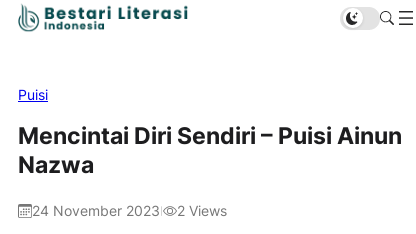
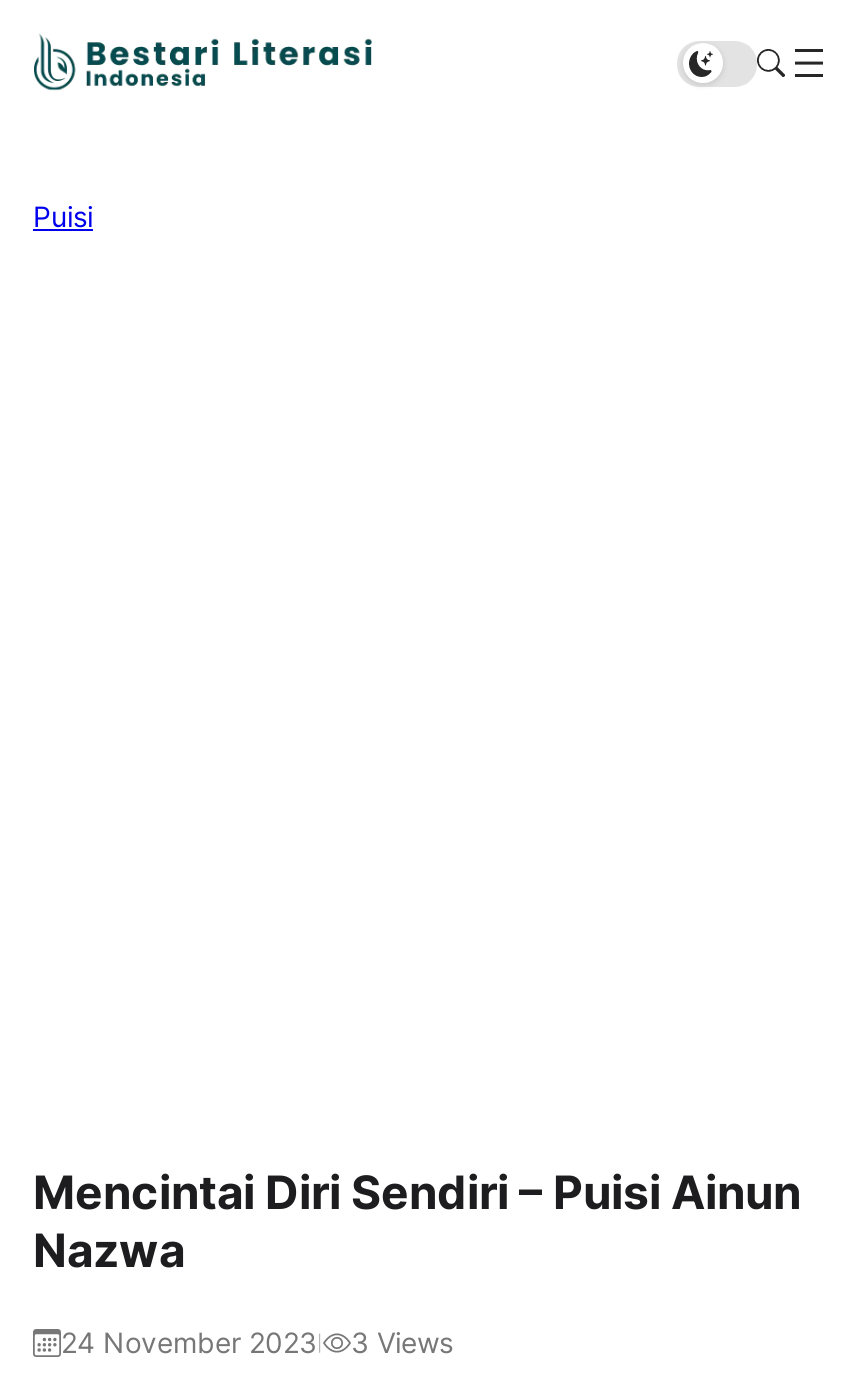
- 2 Views
+ 3 Views
